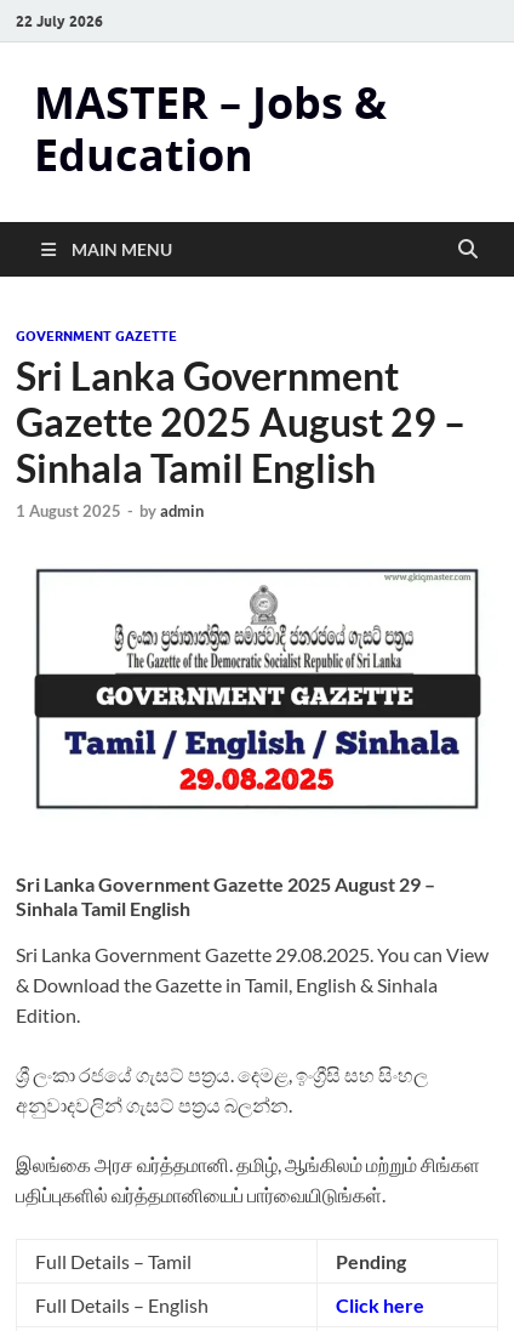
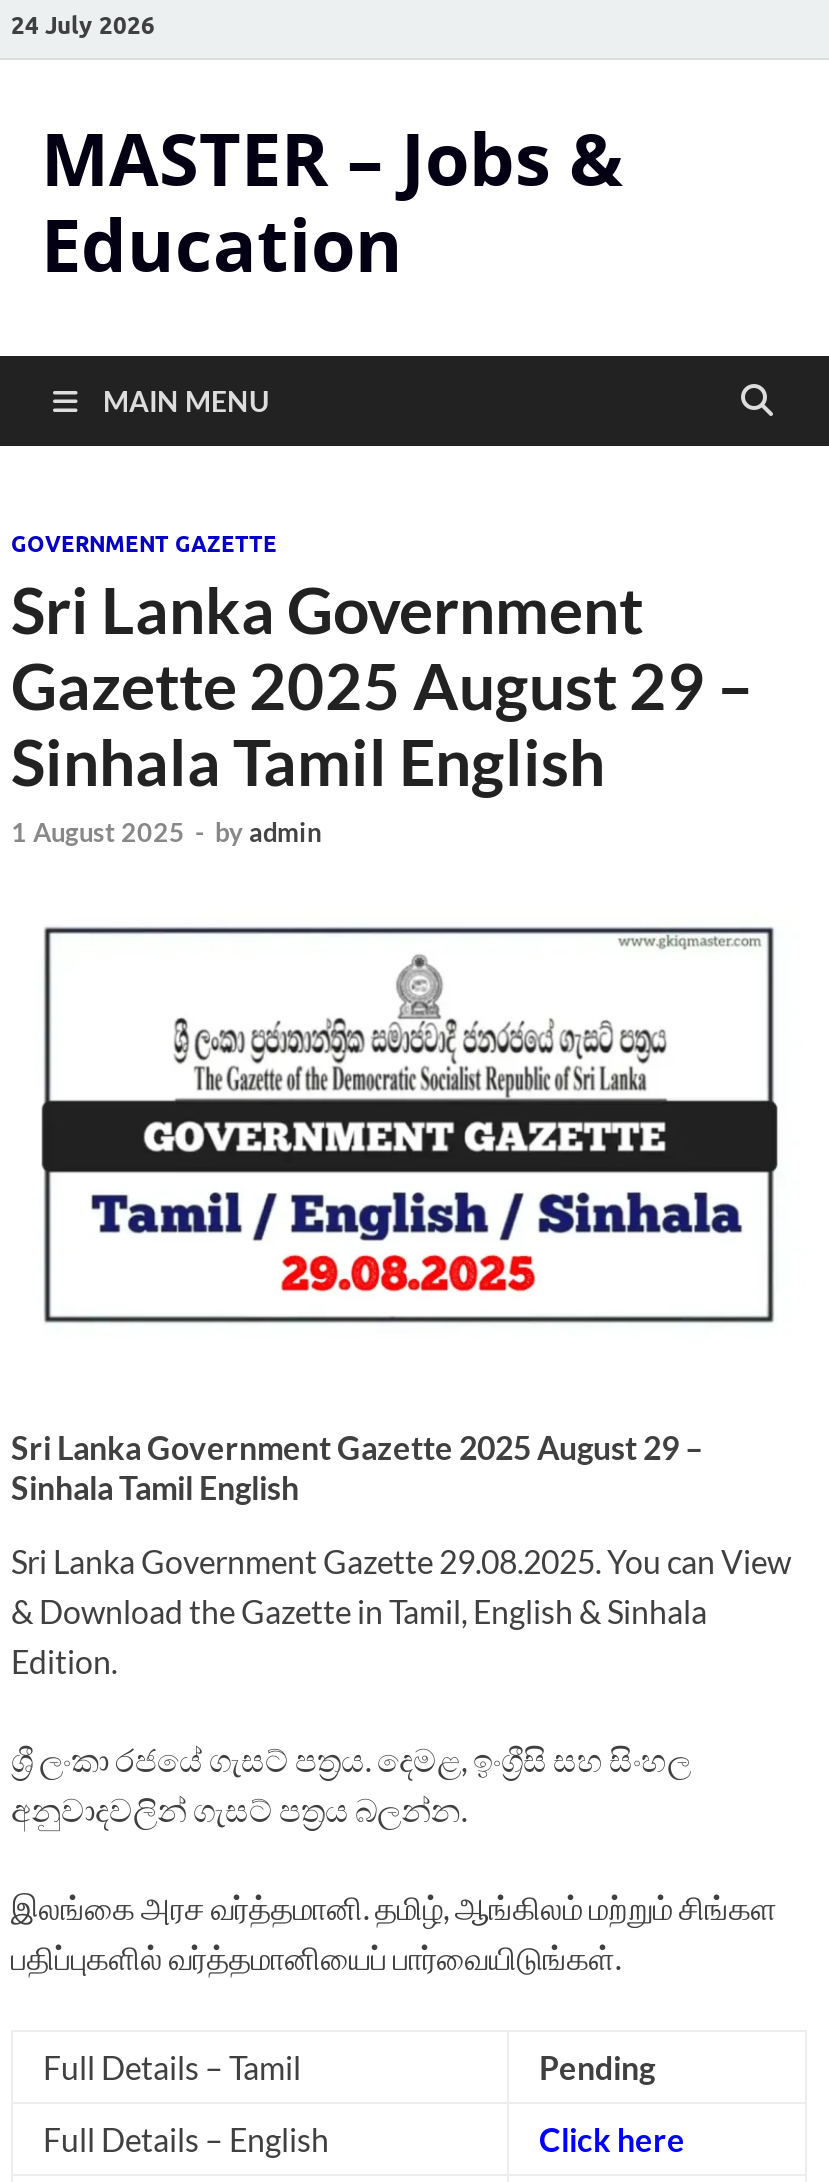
- 22 July 2026
+ 24 July 2026
